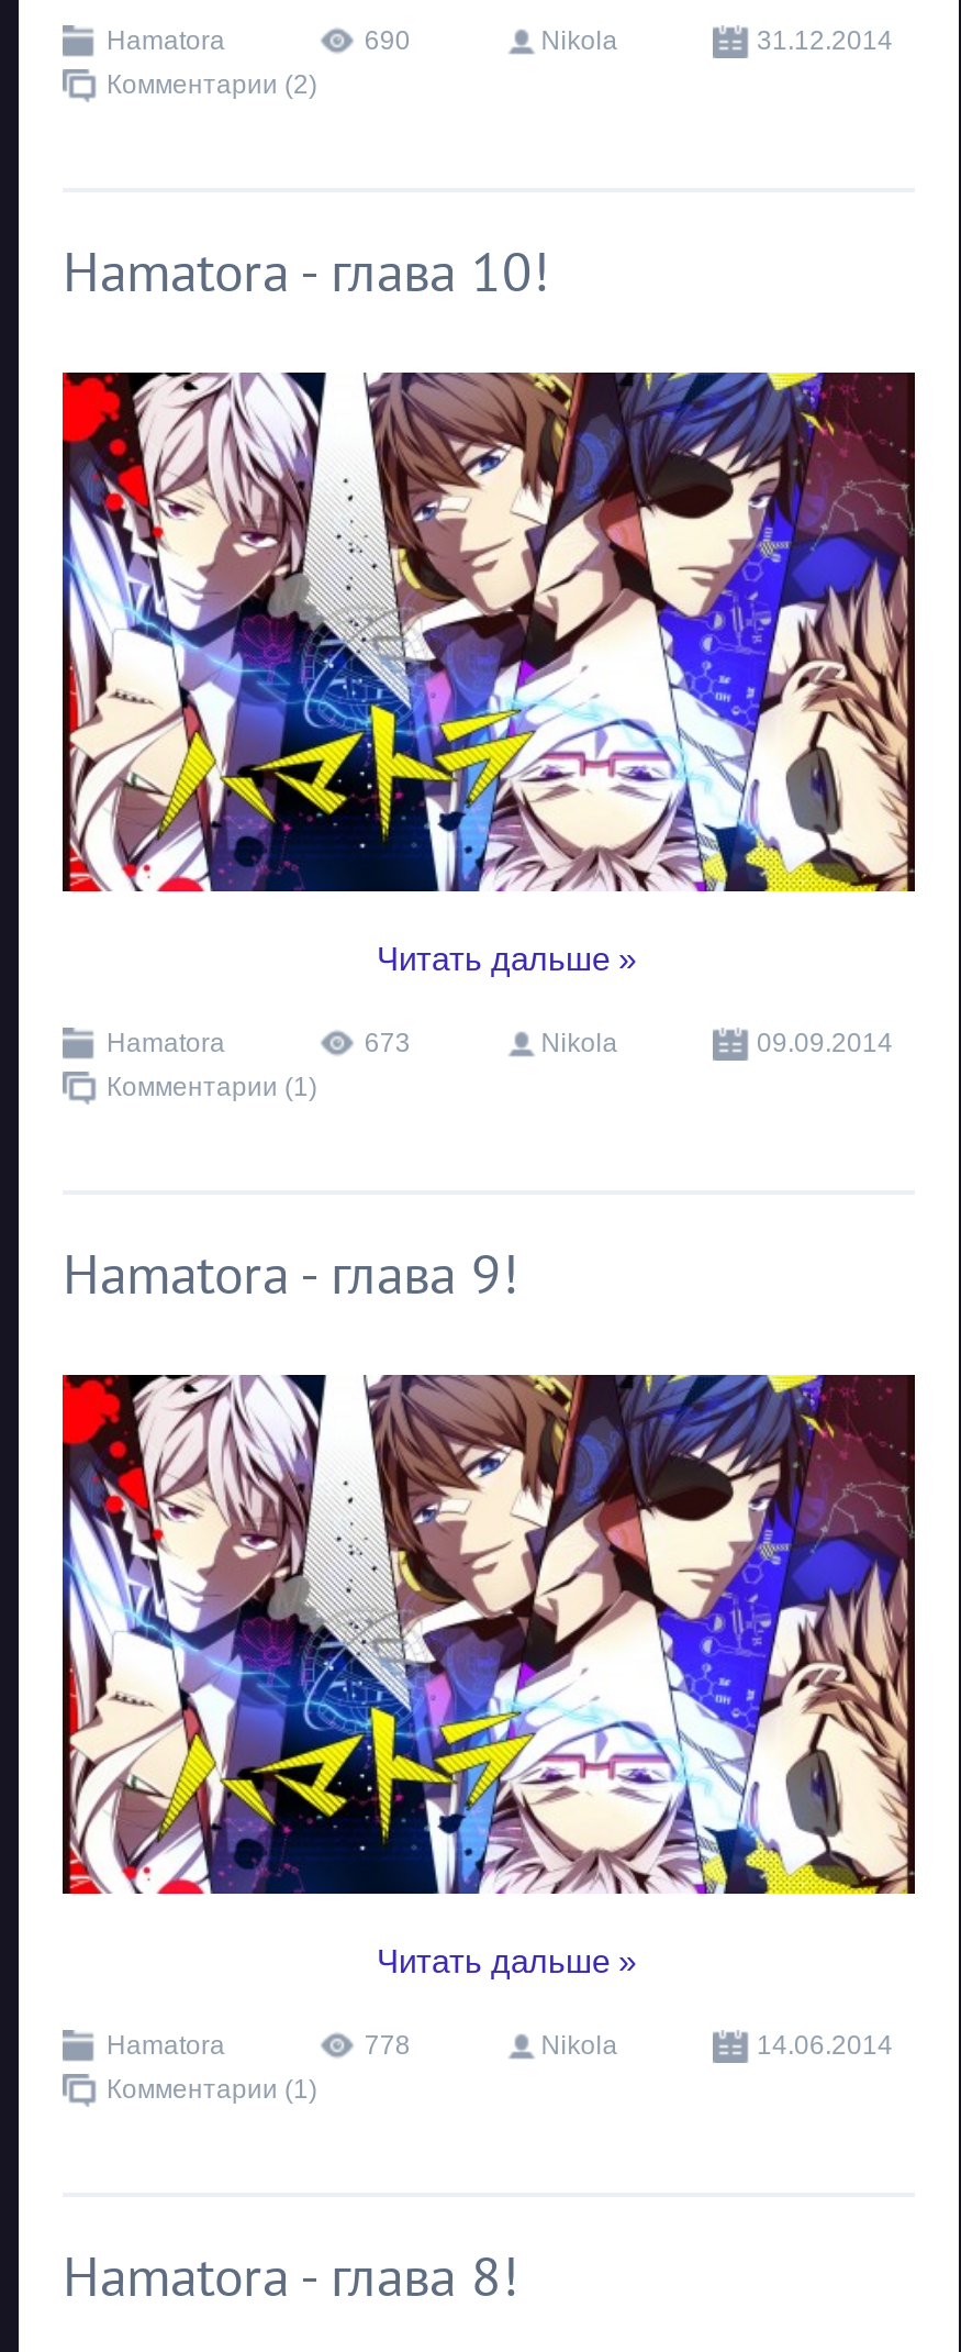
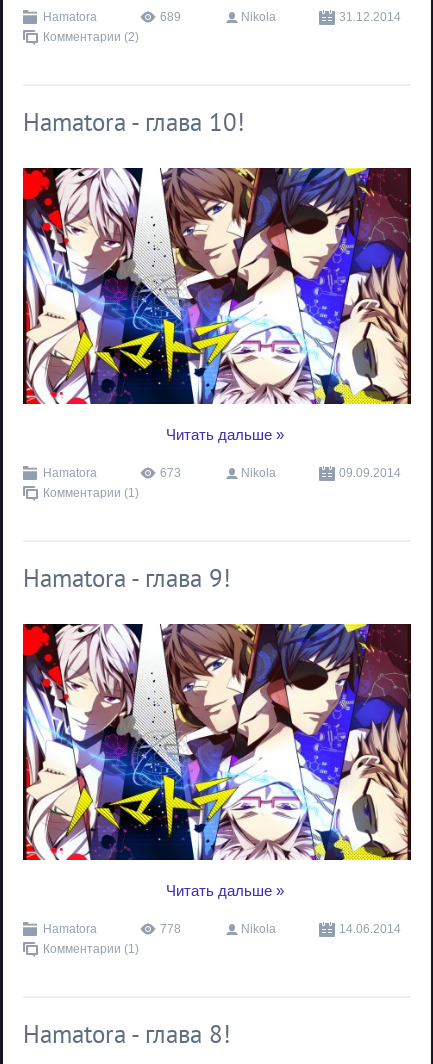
- 690
+ 689
